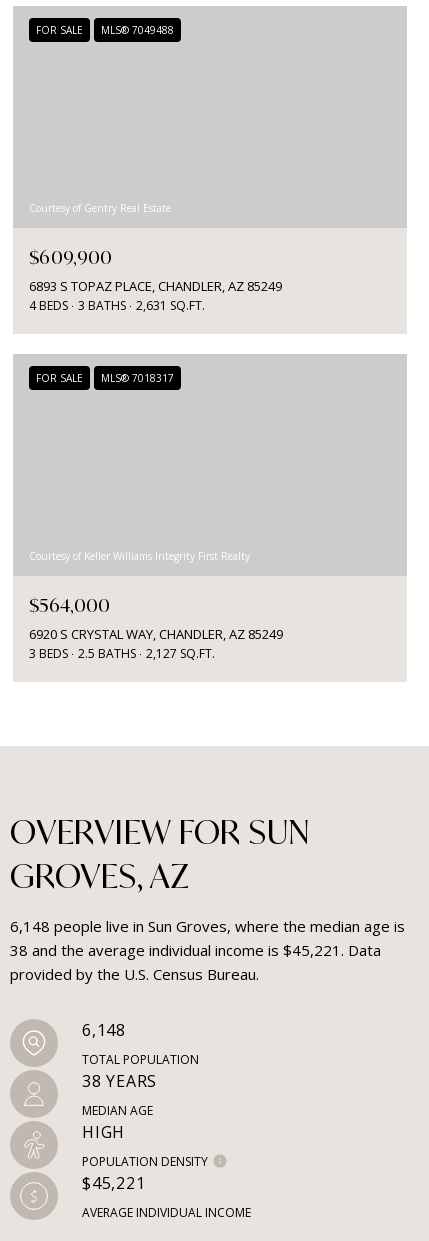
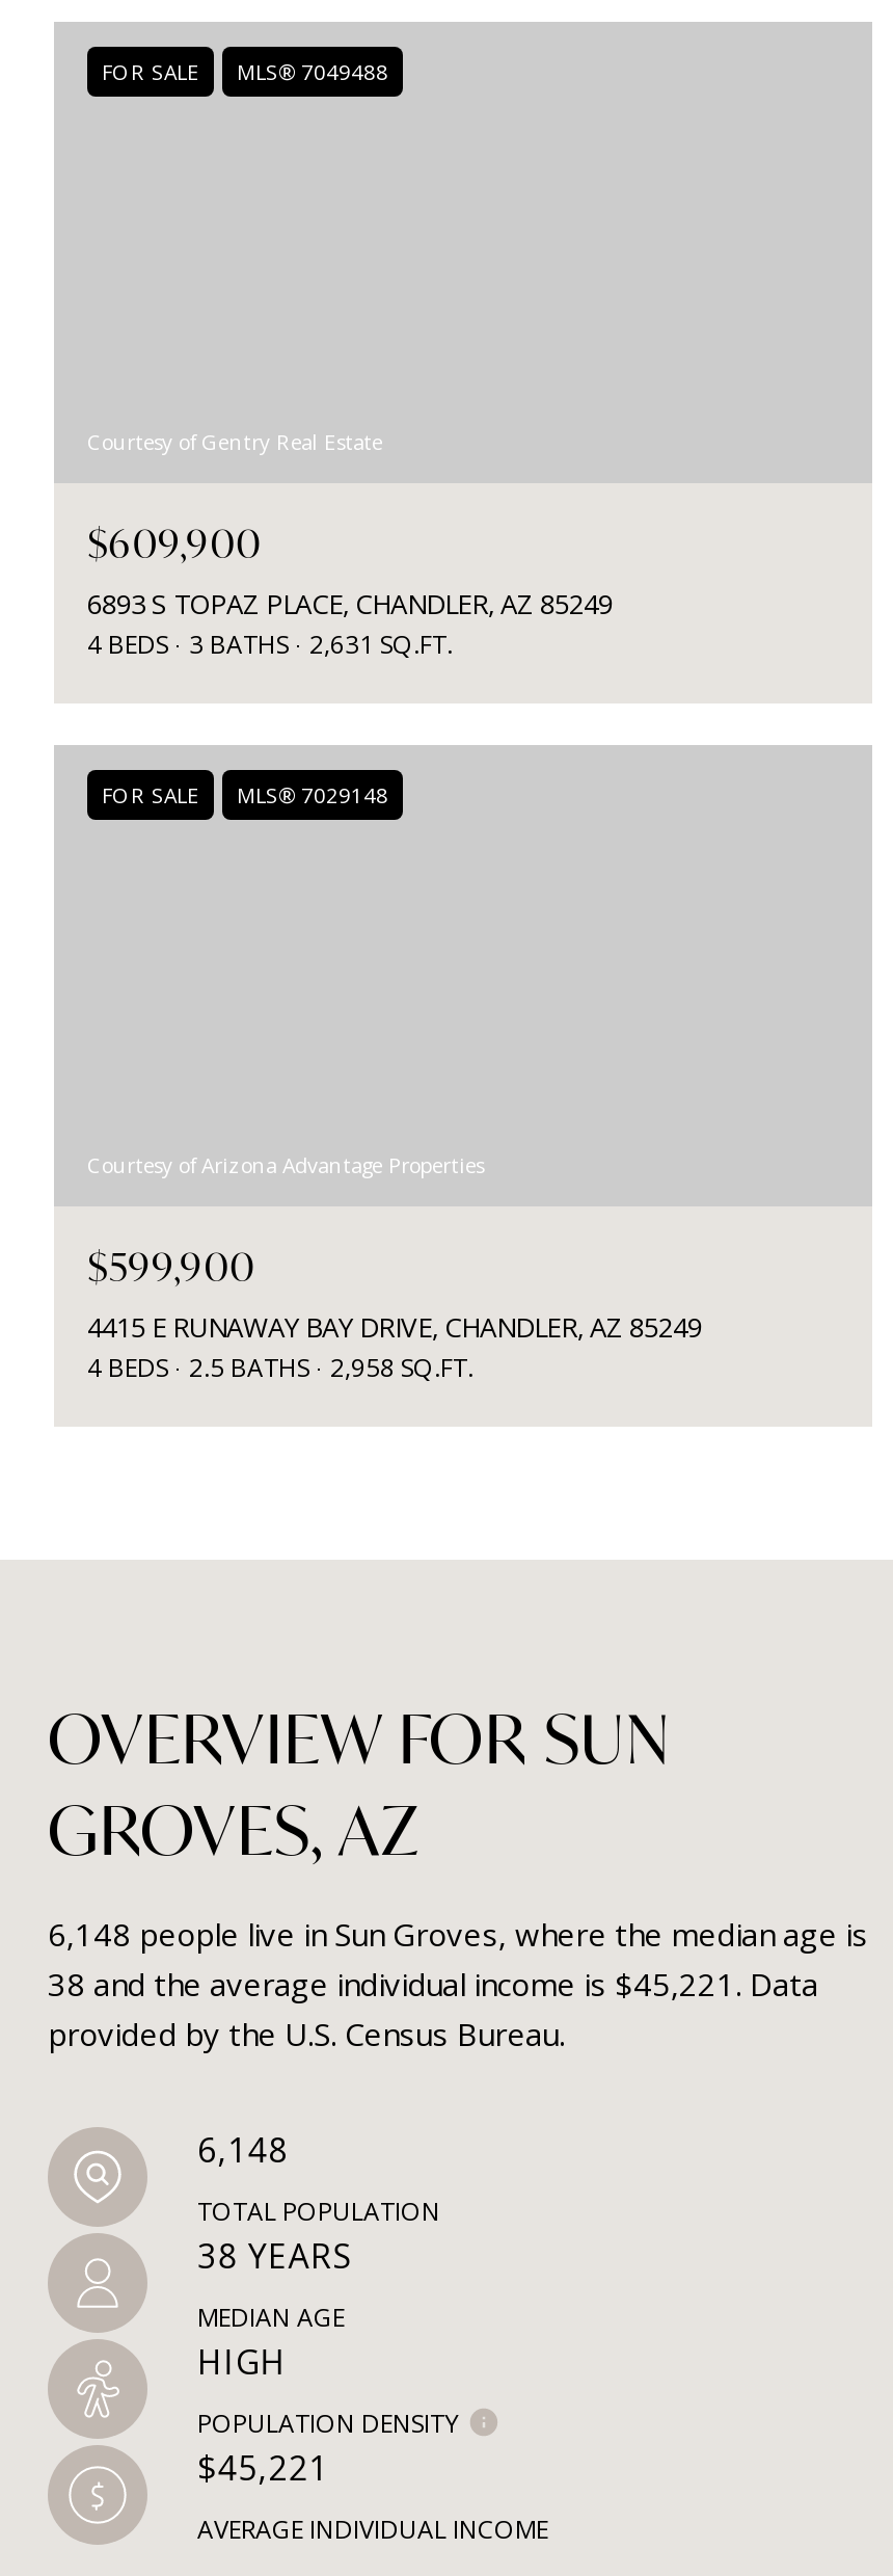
- FOR SALE MLS® 7018317
+ FOR SALE MLS® 7029148

- Courtesy of Keller Williams Integrity First Realty
+ Courtesy of Arizona Advantage Properties

- $564,000
- 6920 S CRYSTAL WAY, CHANDLER, AZ 85249
- 3 BEDS 2.5 BATHS 2,127 SQ.FT.
+ $599,900
+ 4415 E RUNAWAY BAY DRIVE, CHANDLER, AZ 85249
+ 4 BEDS 2.5 BATHS 2,958 SQ.FT.
